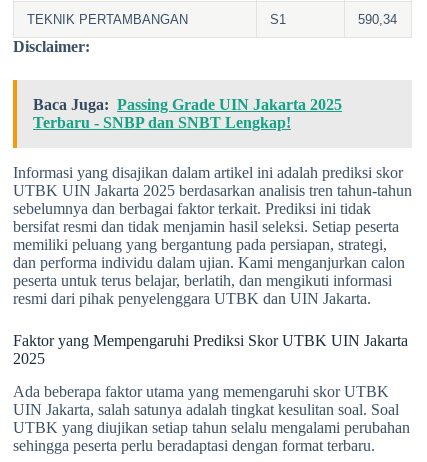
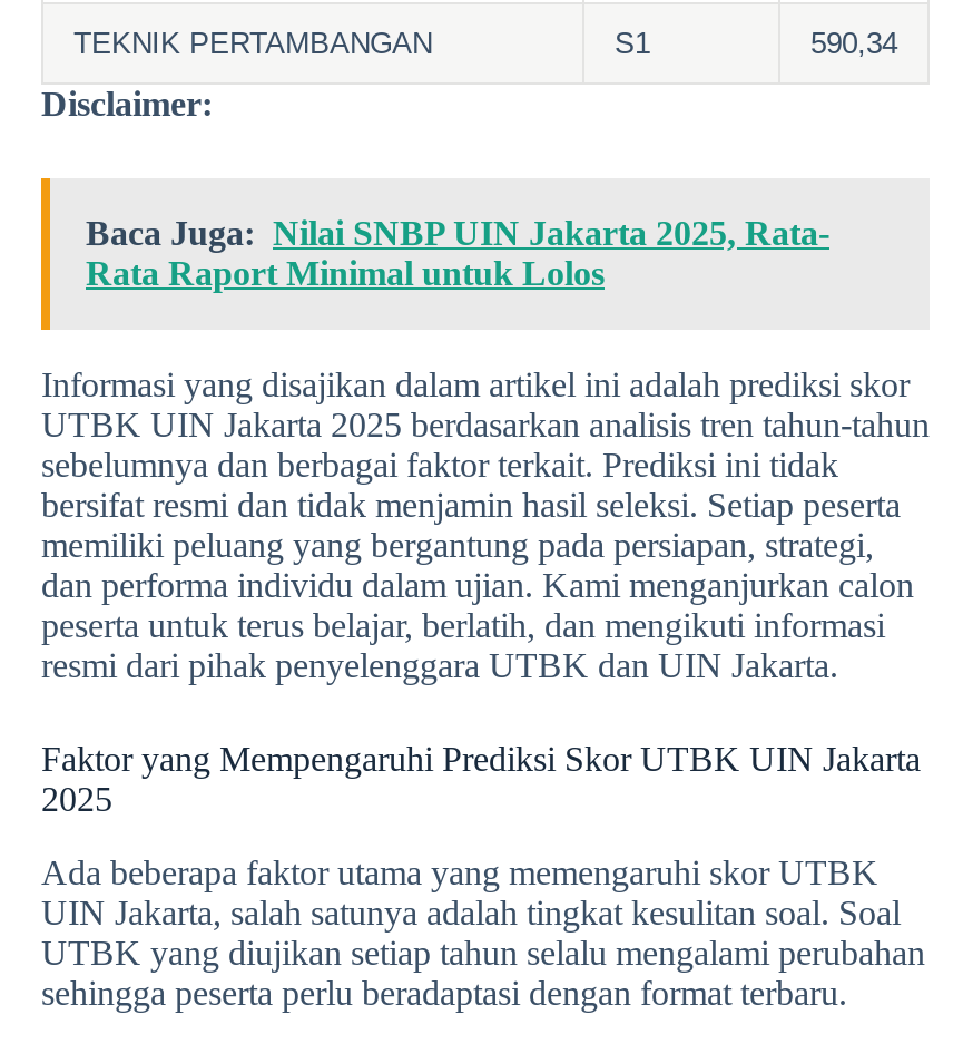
- Baca Juga: Passing Grade UIN Jakarta 2025
- Terbaru - SNBP dan SNBT Lengkap!
+ Baca Juga: Nilai SNBP UIN Jakarta 2025, Rata-
+ Rata Raport Minimal untuk Lolos
